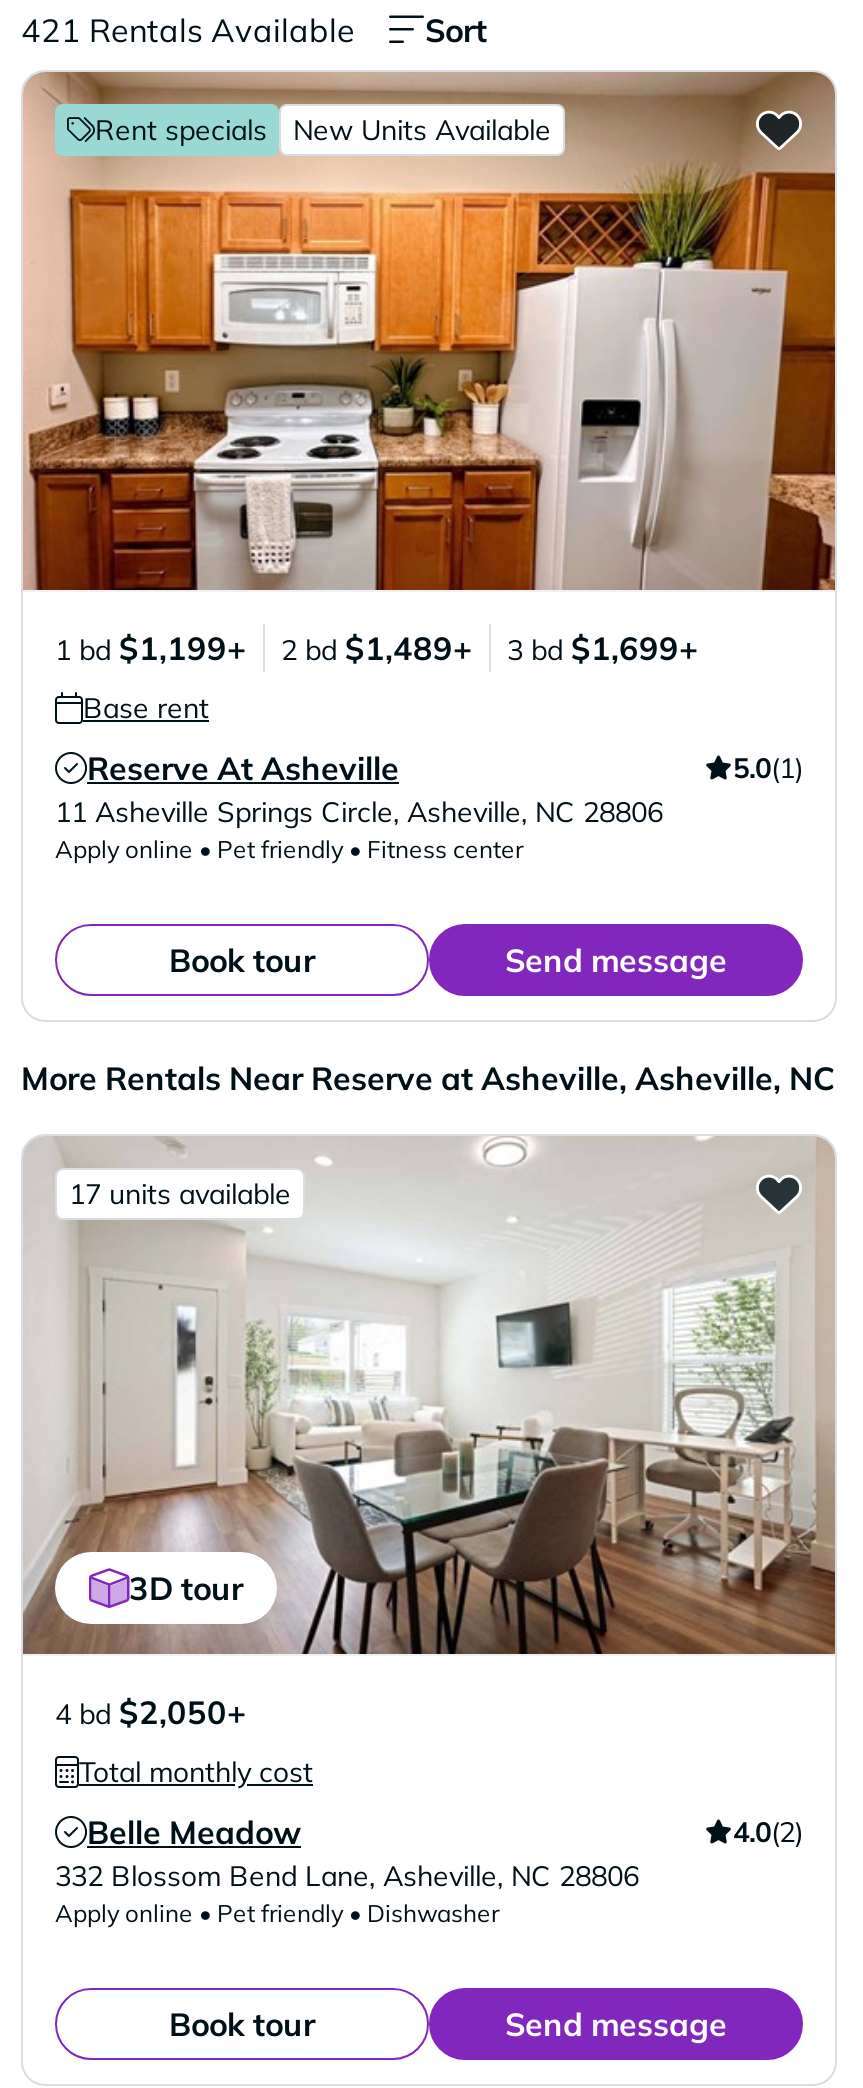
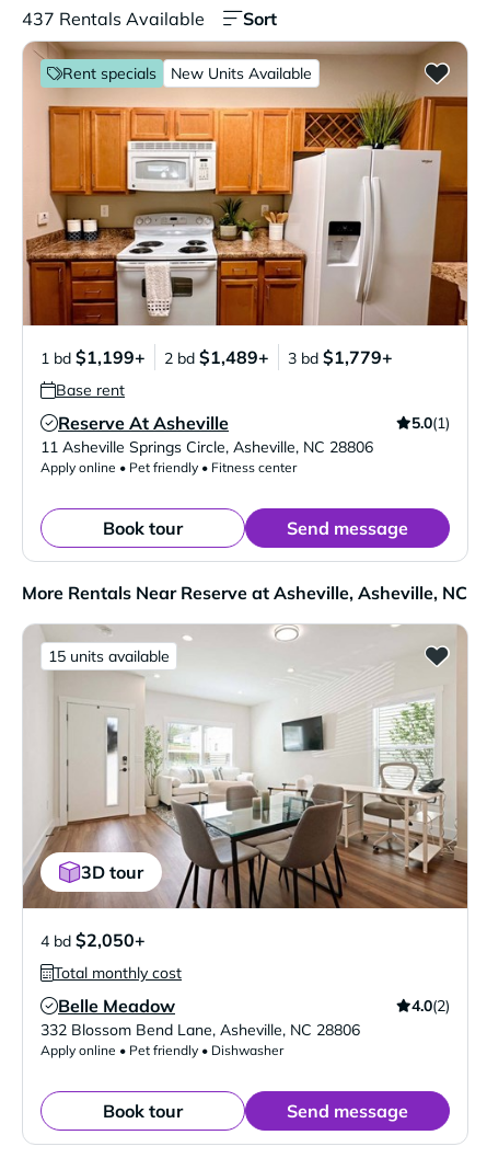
- 421 Rentals Available
+ 437 Rentals Available

- 1 bd $1,199+ 2 bd $1,489+ 3 bd $1,699+
+ 1 bd $1,199+ 2 bd $1,489+ 3 bd $1,779+

- 17 units available
+ 15 units available
